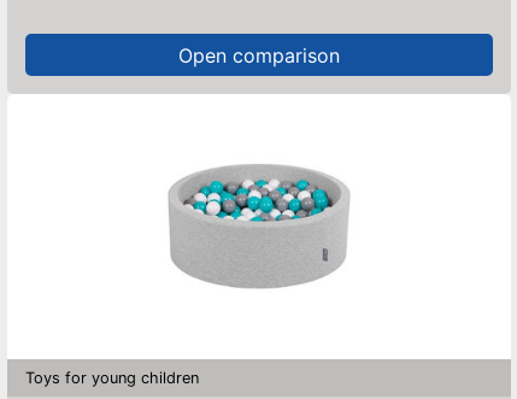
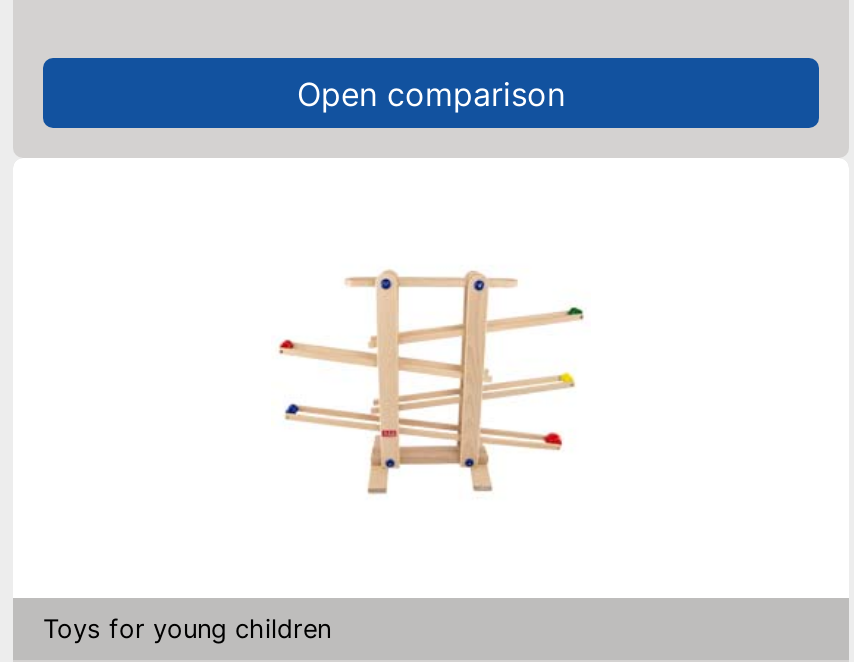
- [image]
+ [image]
